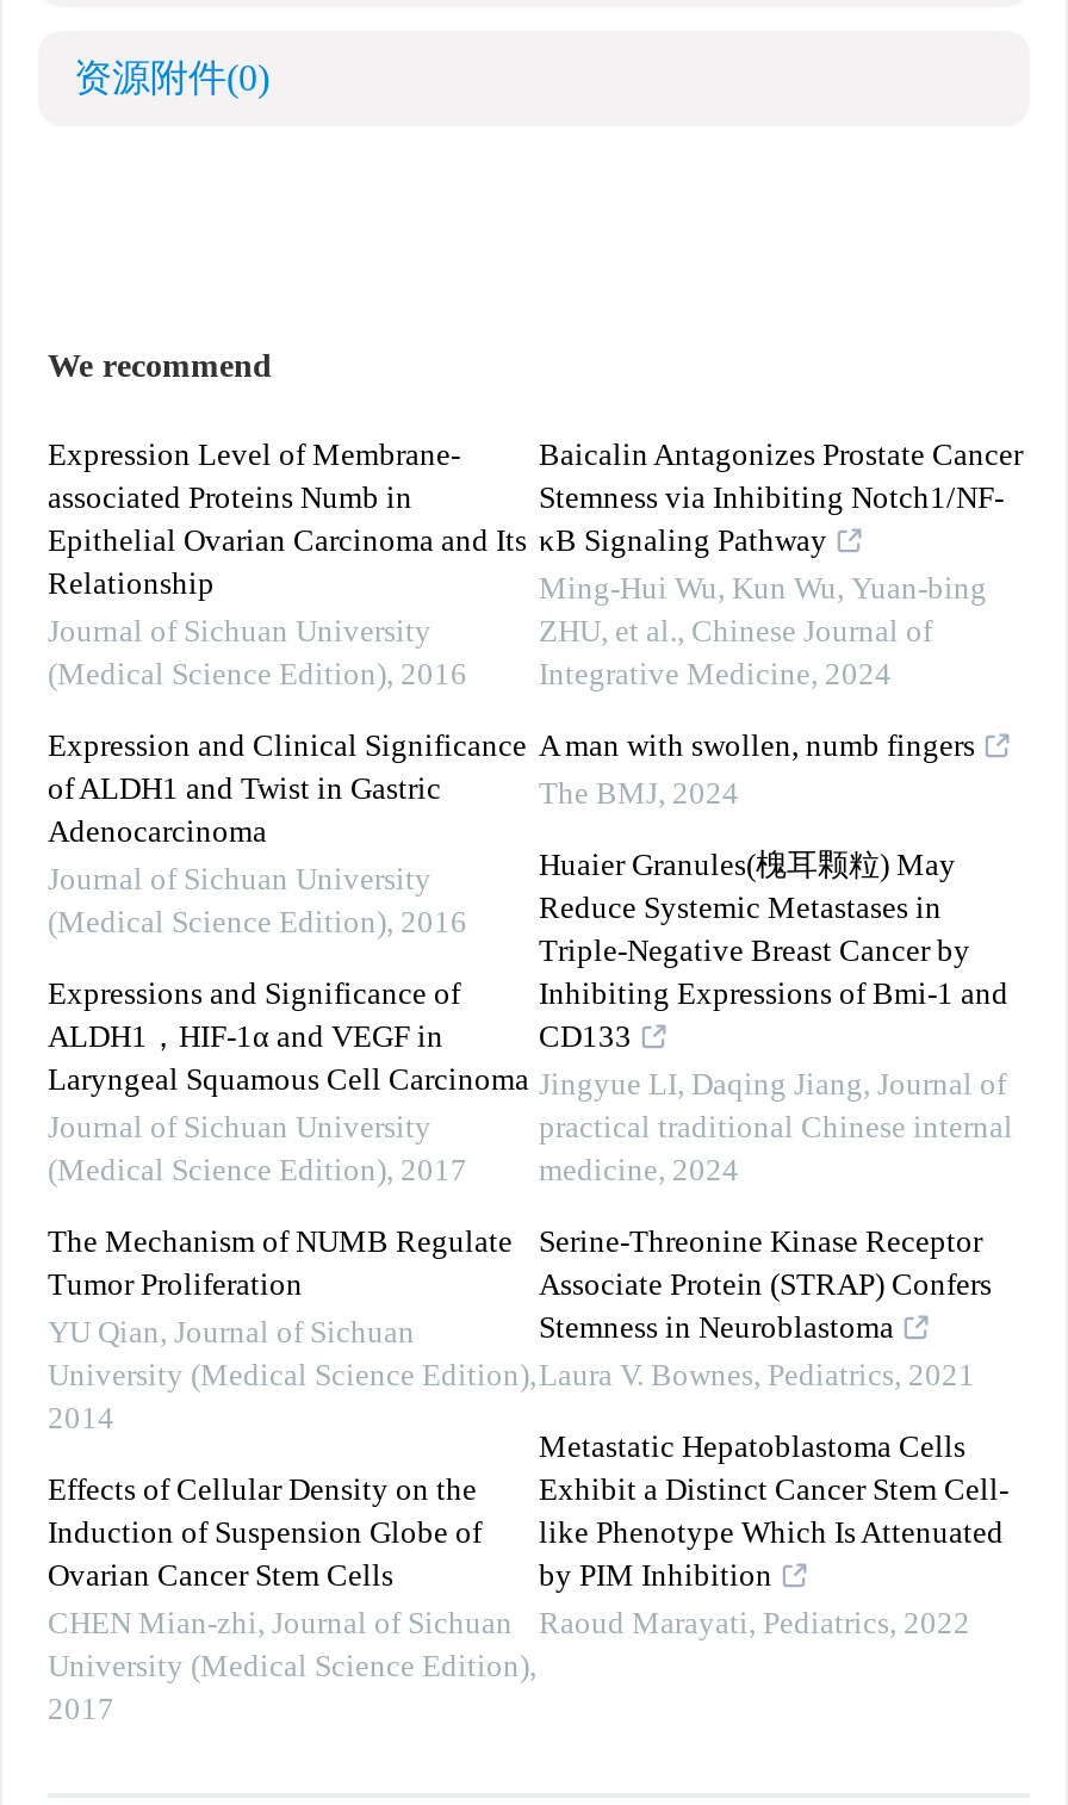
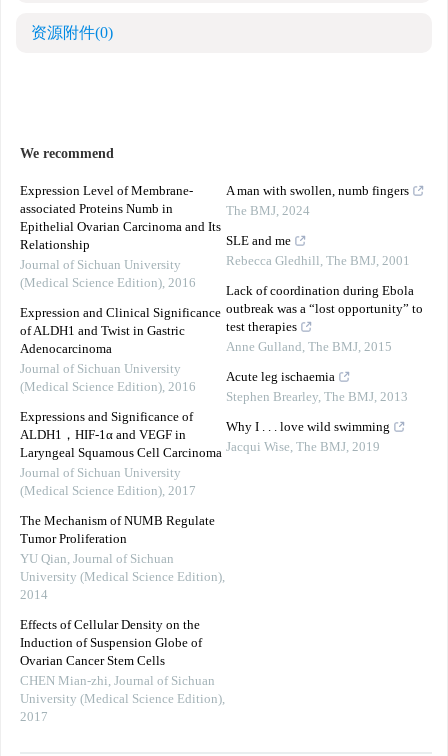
- Baicalin Antagonizes Prostate Cancer
- Stemness via Inhibiting Notch1/NF-
- κB Signaling Pathway
- Ming-Hui Wu, Kun Wu, Yuan-bing
- ZHU, et al., Chinese Journal of
- Integrative Medicine, 2024

moved up: A man with swollen, numb fingers | The BMJ, 2024

- Huaier Granules(槐耳颗粒) May
- Reduce Systemic Metastases in
- Triple-Negative Breast Cancer by
- Inhibiting Expressions of Bmi-1 and
- CD133
- Jingyue LI, Daqing Jiang, Journal of
- practical traditional Chinese internal
- medicine, 2024
- Serine-Threonine Kinase Receptor
- Associate Protein (STRAP) Confers
- Stemness in Neuroblastoma
- Laura V. Bownes, Pediatrics, 2021
- Metastatic Hepatoblastoma Cells
- Exhibit a Distinct Cancer Stem Cell-
- like Phenotype Which Is Attenuated
- by PIM Inhibition
- Raoud Marayati, Pediatrics, 2022
+ SLE and me
+ Rebecca Gledhill, The BMJ, 2001
+ Lack of coordination during Ebola
+ outbreak was a “lost opportunity” to
+ test therapies
+ Anne Gulland, The BMJ, 2015
+ Acute leg ischaemia
+ Stephen Brearley, The BMJ, 2013
+ Why I . . . love wild swimming
+ Jacqui Wise, The BMJ, 2019
